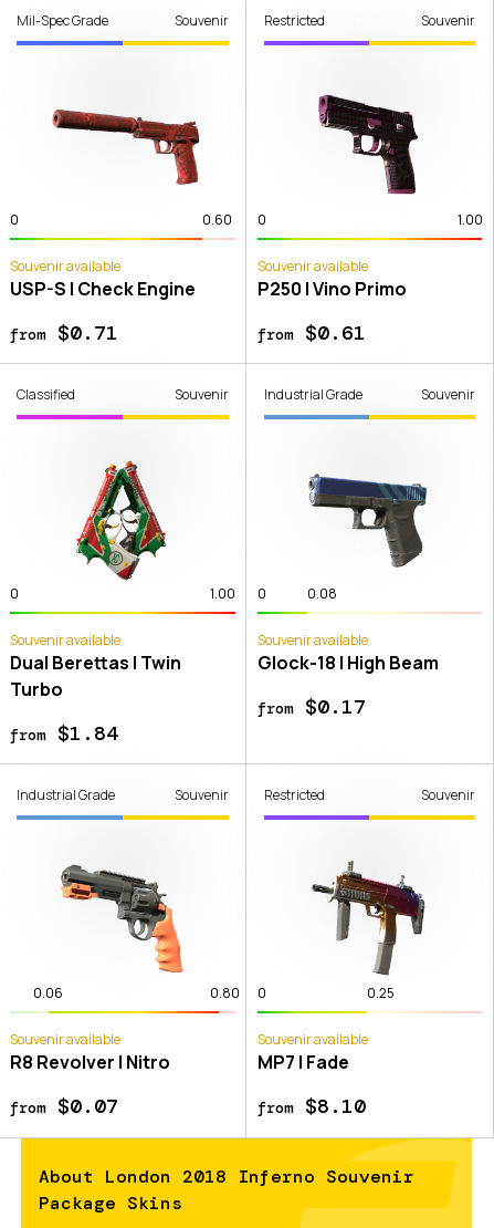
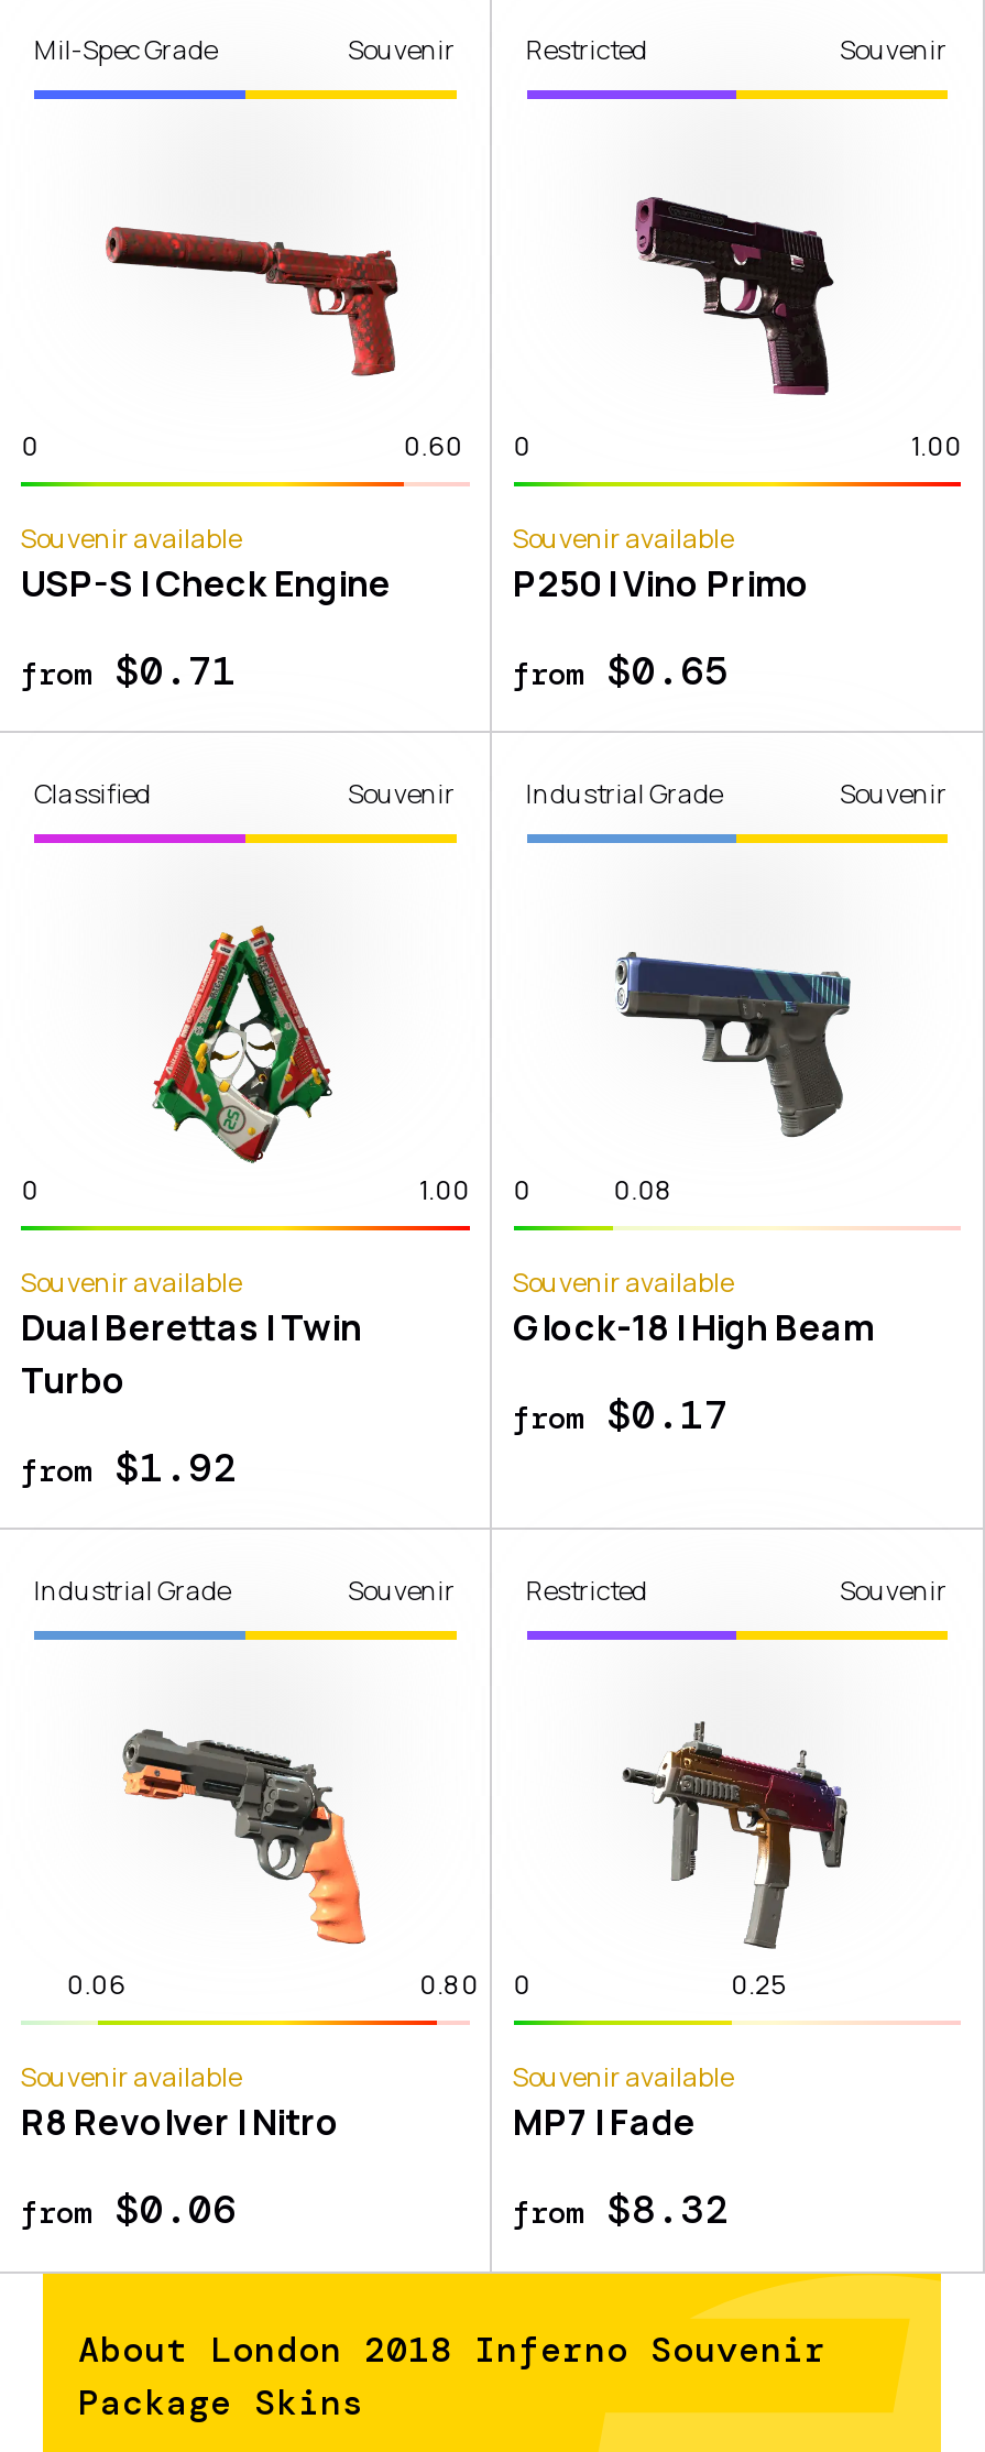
- from $0.61
+ from $0.65

- from $1.84
+ from $1.92

- from $0.07
+ from $0.06

- from $8.10
+ from $8.32
